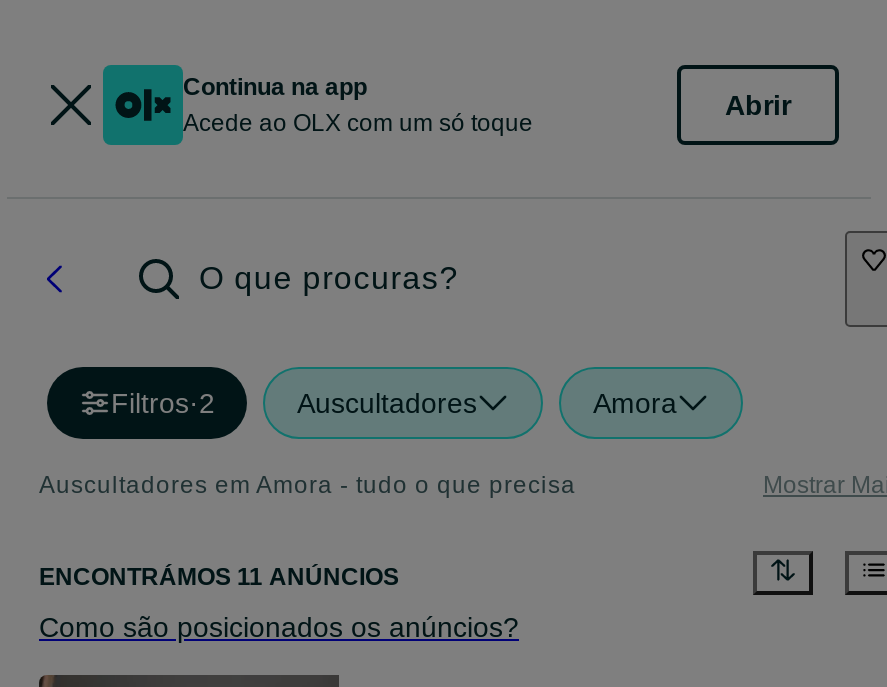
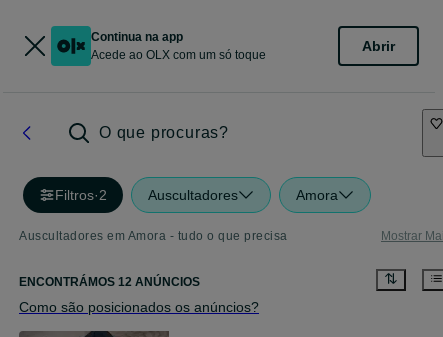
- ENCONTRÁMOS 11 ANÚNCIOS
+ ENCONTRÁMOS 12 ANÚNCIOS
